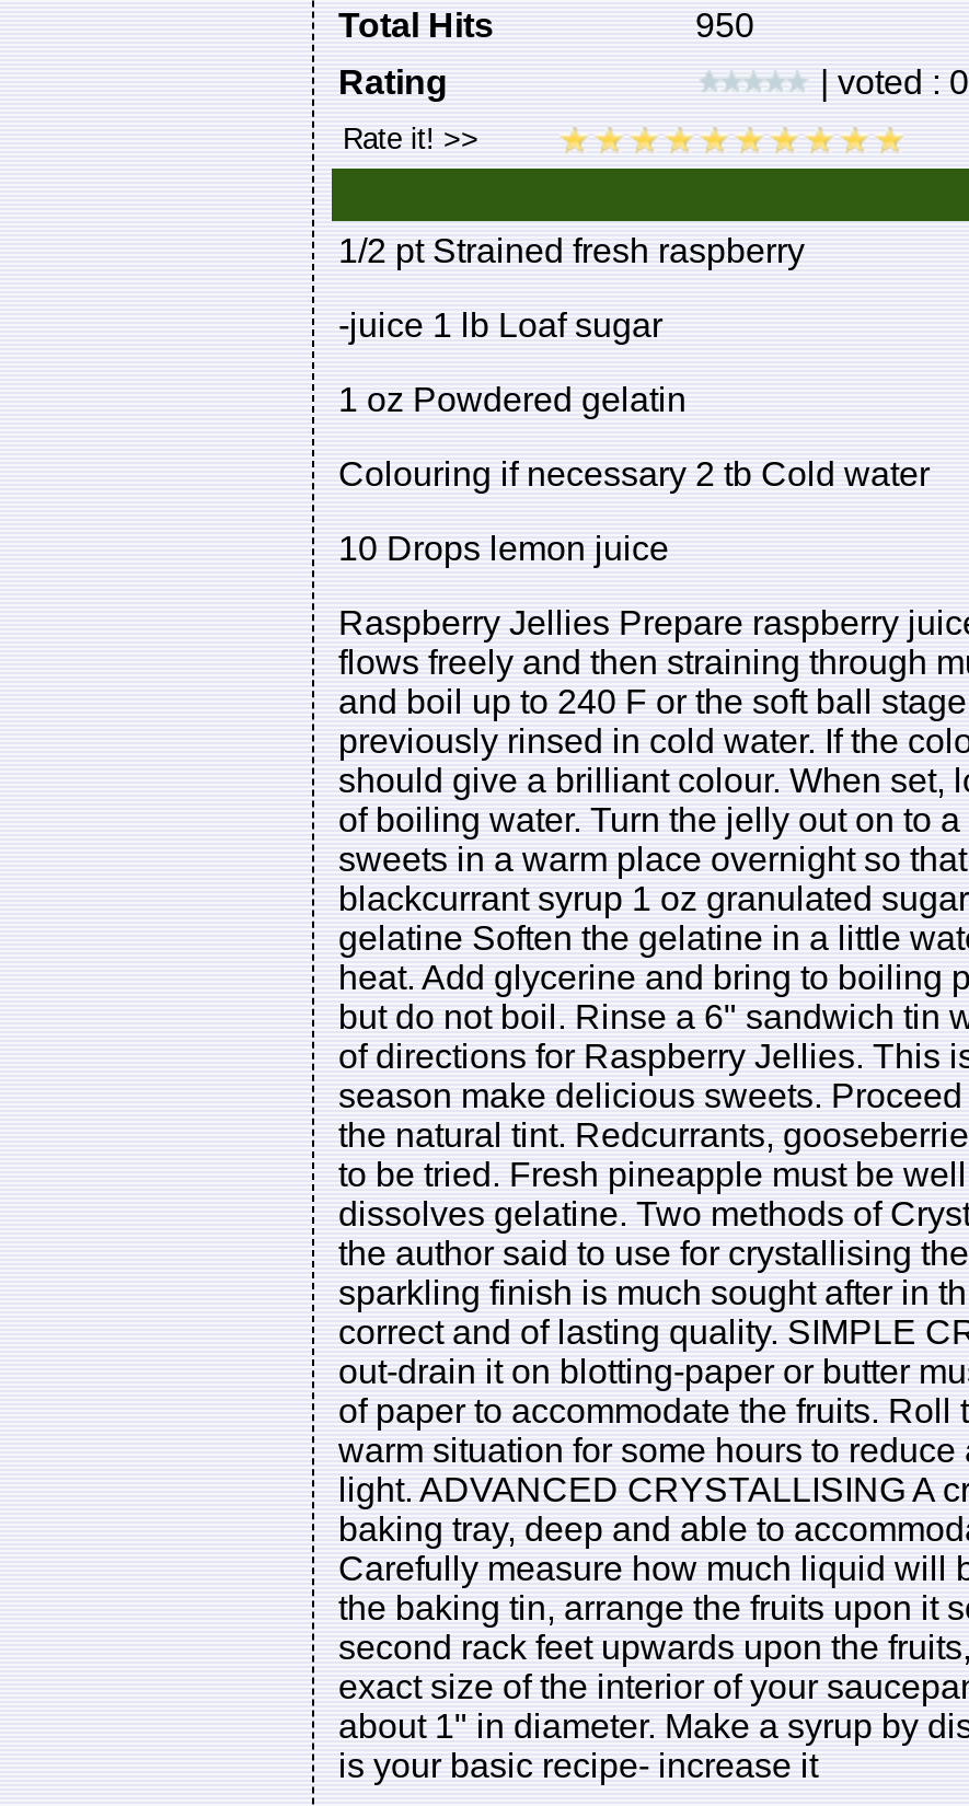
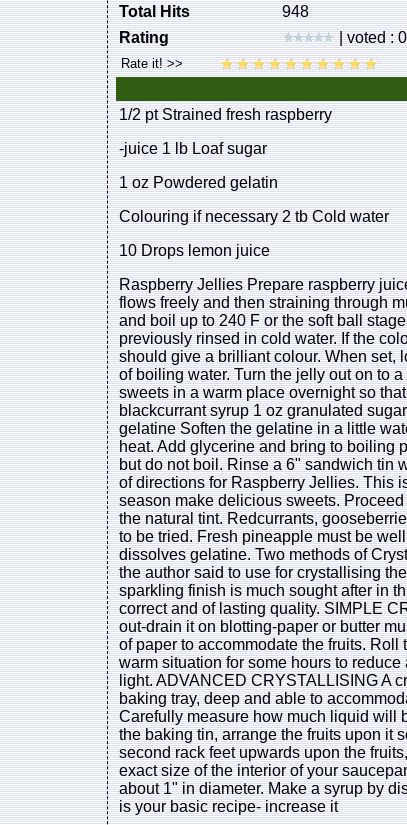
- 950
+ 948
